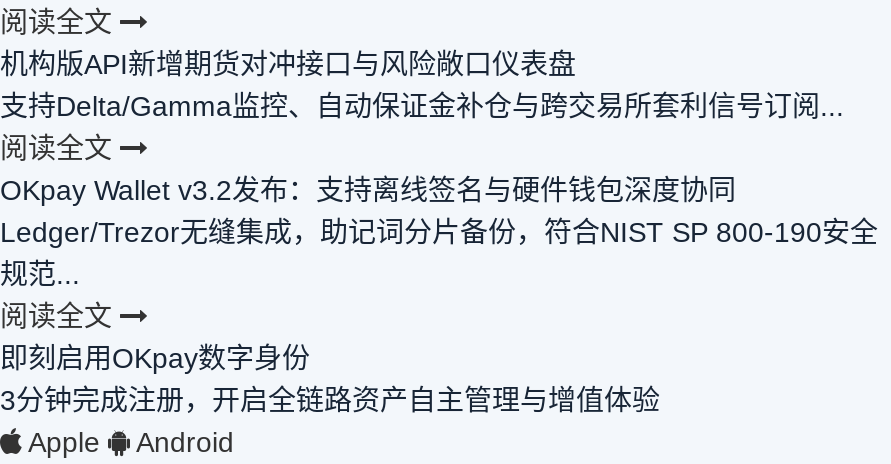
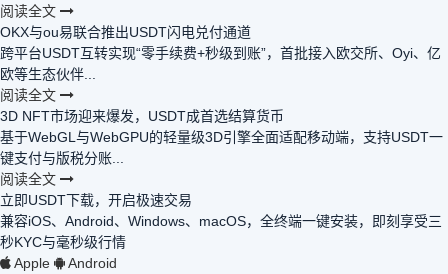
- 机构版API新增期货对冲接口与风险敞口仪表盘
- 支持Delta/Gamma监控、自动保证金补仓与跨交易所套利信号订阅...
+ OKX与ou易联合推出USDT闪电兑付通道
+ 跨平台USDT互转实现“零手续费+秒级到账”，首批接入欧交所、Oyi、亿
+ 欧等生态伙伴...

- OKpay Wallet v3.2发布：支持离线签名与硬件钱包深度协同
- Ledger/Trezor无缝集成，助记词分片备份，符合NIST SP 800-190安全
- 规范...
+ 3D NFT市场迎来爆发，USDT成首选结算货币
+ 基于WebGL与WebGPU的轻量级3D引擎全面适配移动端，支持USDT一
+ 键支付与版税分账...

- 即刻启用OKpay数字身份
- 3分钟完成注册，开启全链路资产自主管理与增值体验
+ 立即USDT下载，开启极速交易
+ 兼容iOS、Android、Windows、macOS，全终端一键安装，即刻享受三
+ 秒KYC与毫秒级行情
